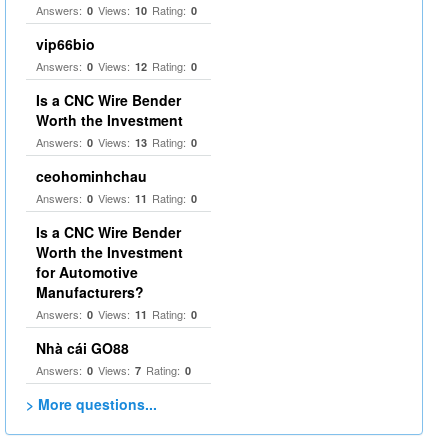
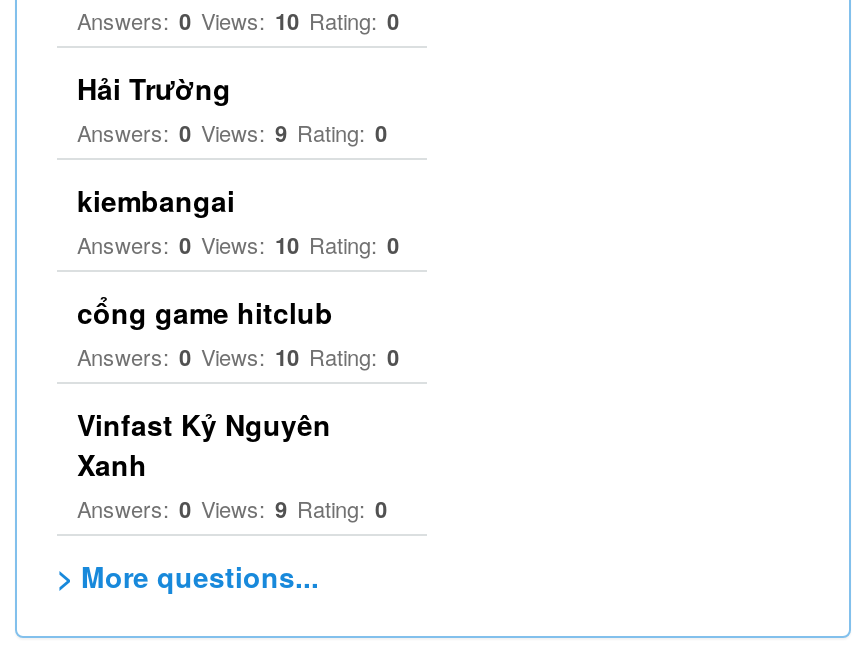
- vip66bio
- Answers: 0 Views: 12 Rating: 0
- Is a CNC Wire Bender
- Worth the Investment
- Answers: 0 Views: 13 Rating: 0
- ceohominhchau
- Answers: 0 Views: 11 Rating: 0
- Is a CNC Wire Bender
- Worth the Investment
- for Automotive
- Manufacturers?
- Answers: 0 Views: 11 Rating: 0
- Nhà cái GO88
- Answers: 0 Views: 7 Rating: 0
+ Hải Trường
+ Answers: 0 Views: 9 Rating: 0
+ kiembangai
+ Answers: 0 Views: 10 Rating: 0
+ cổng game hitclub
+ Answers: 0 Views: 10 Rating: 0
+ Vinfast Kỷ Nguyên
+ Xanh
+ Answers: 0 Views: 9 Rating: 0
